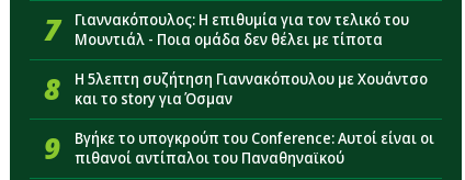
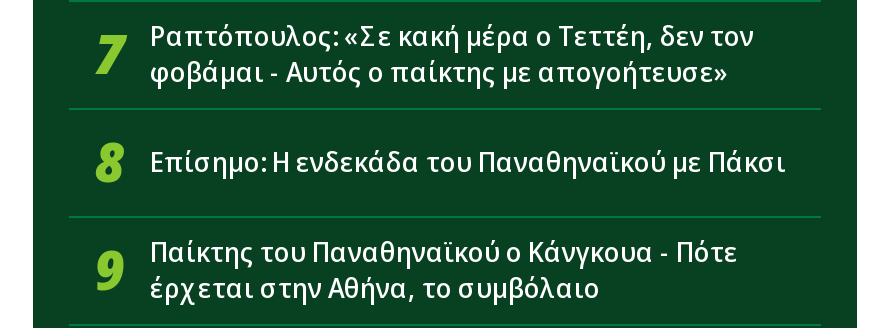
- Γιαννακόπουλος: Η επιθυμία για τον τελικό του
- Μουντιάλ - Ποια ομάδα δεν θέλει με τίποτα
+ Ραπτόπουλος: «Σε κακή μέρα ο Τεττέη, δεν τον
+ φοβάμαι - Αυτός ο παίκτης με απογοήτευσε»

- Η 5λεπτη συζήτηση Γιαννακόπουλου με Χουάντσο
- και το story για Όσμαν
+ Επίσημο: Η ενδεκάδα του Παναθηναϊκού με Πάκσι

- Βγήκε το υπογκρούπ του Conference: Αυτοί είναι οι
- πιθανοί αντίπαλοι του Παναθηναϊκού
+ Παίκτης του Παναθηναϊκού ο Κάνγκουα - Πότε
+ έρχεται στην Αθήνα, το συμβόλαιο
